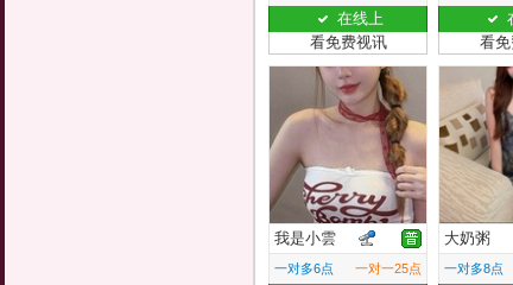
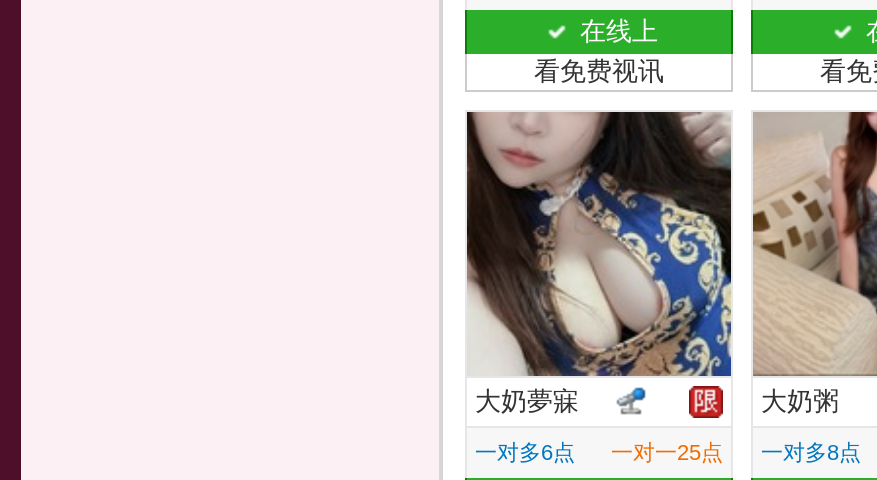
- [image]
- 我是小雲
+ [image]
+ 大奶夢寐
